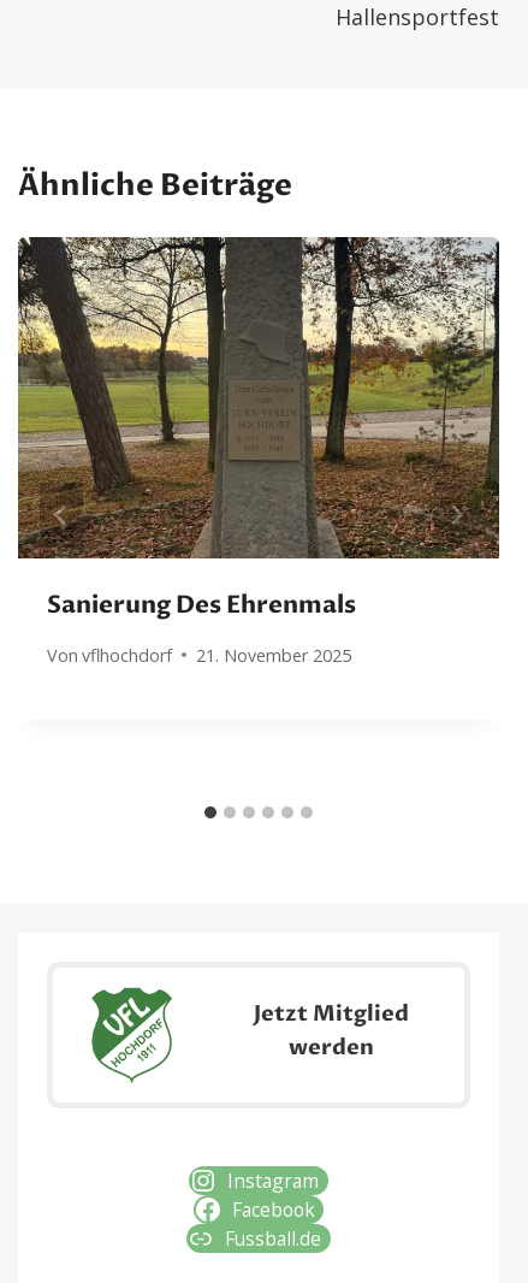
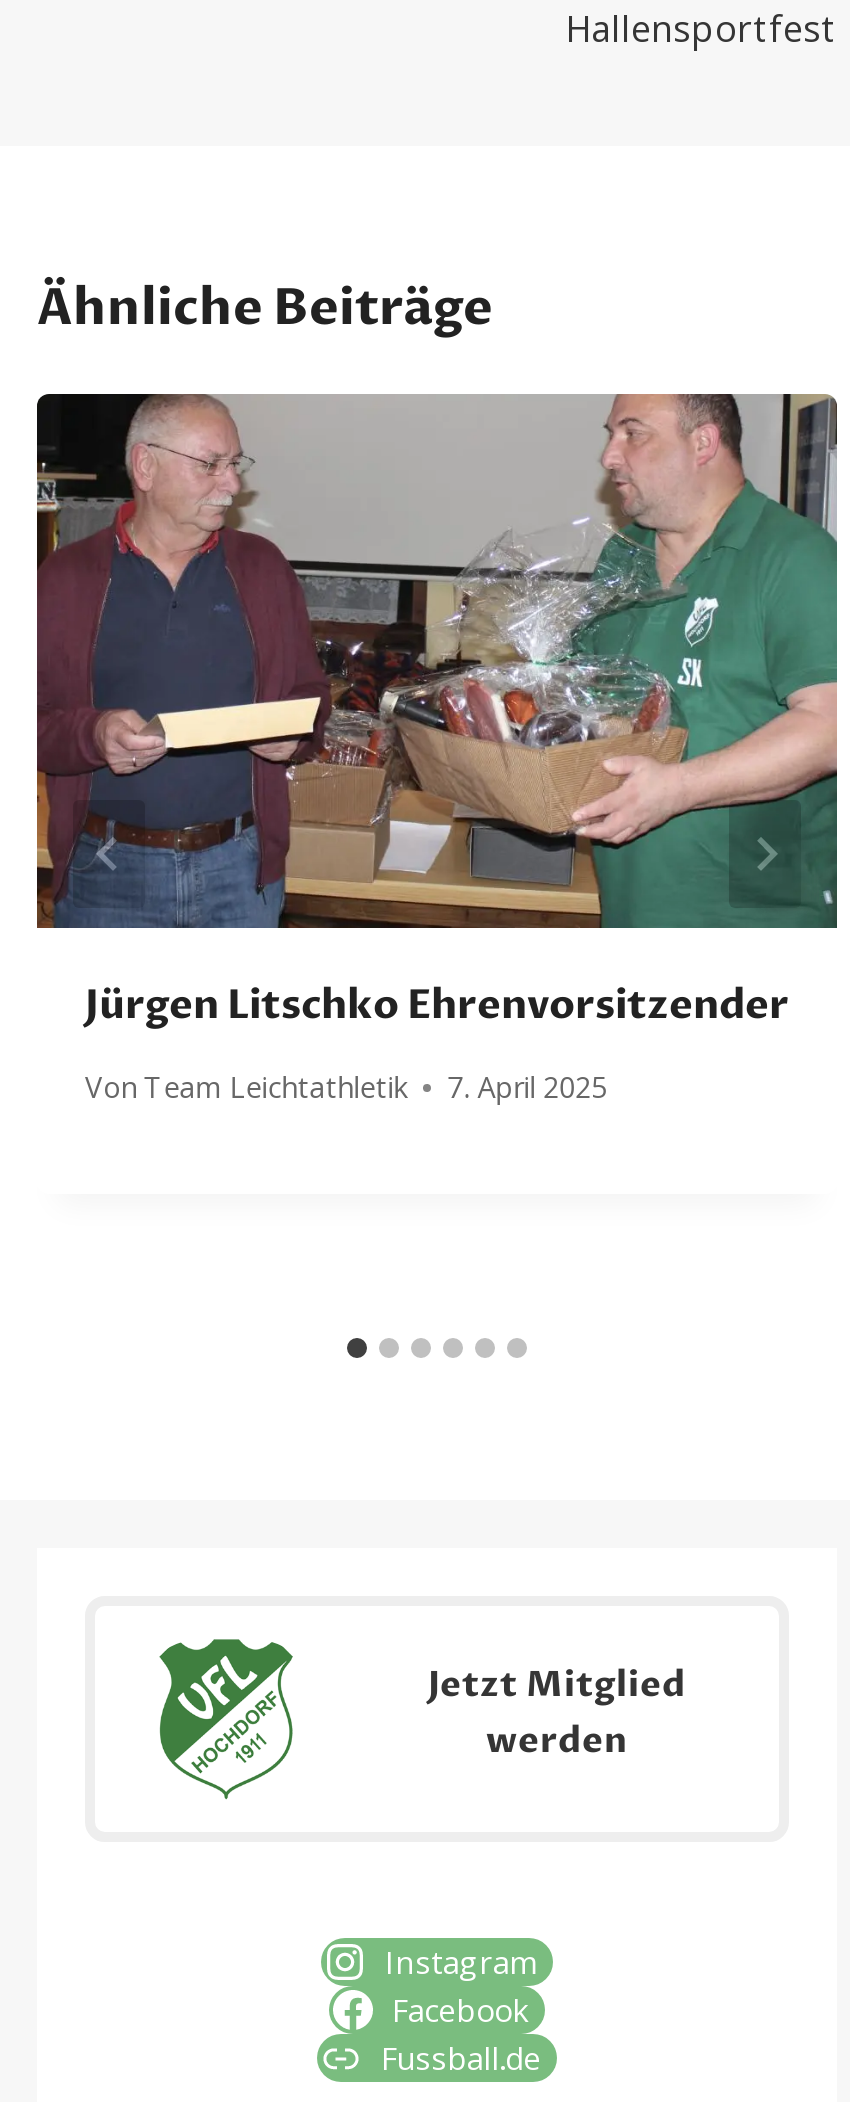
- [image]
- Sanierung Des Ehrenmals
+ [image]
+ Jürgen Litschko Ehrenvorsitzender

- Von vflhochdorf
- 21. November 2025
+ Von Team Leichtathletik
+ 7. April 2025
